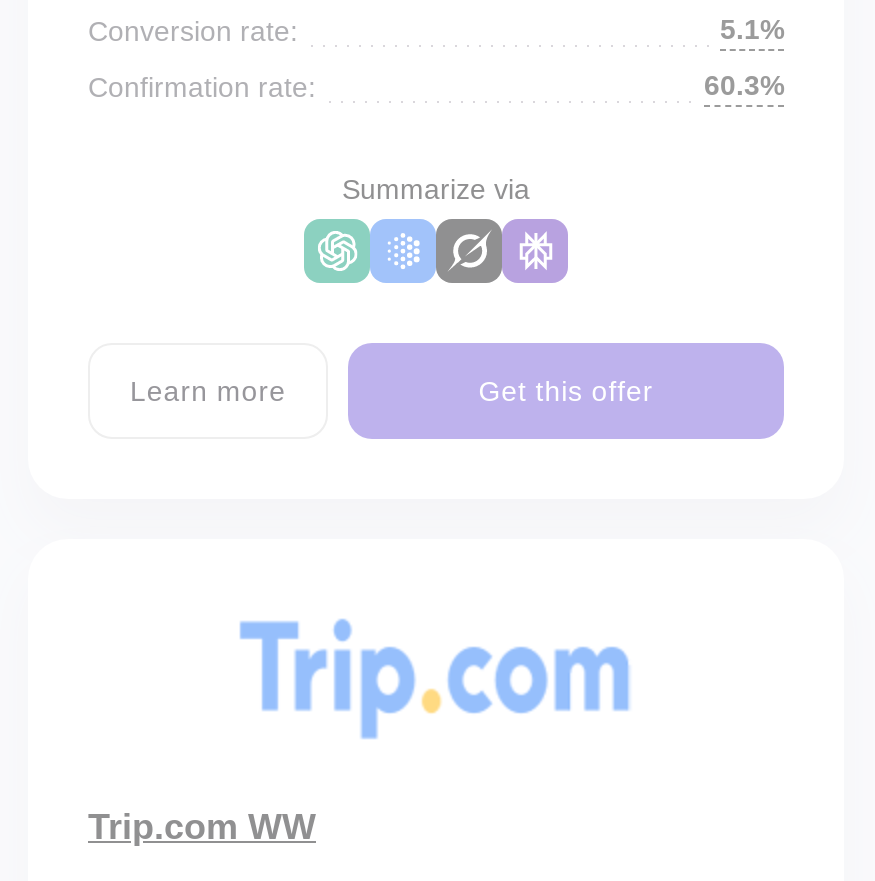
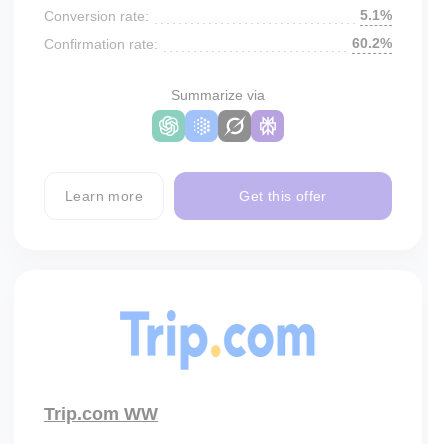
- 60.3%
+ 60.2%
